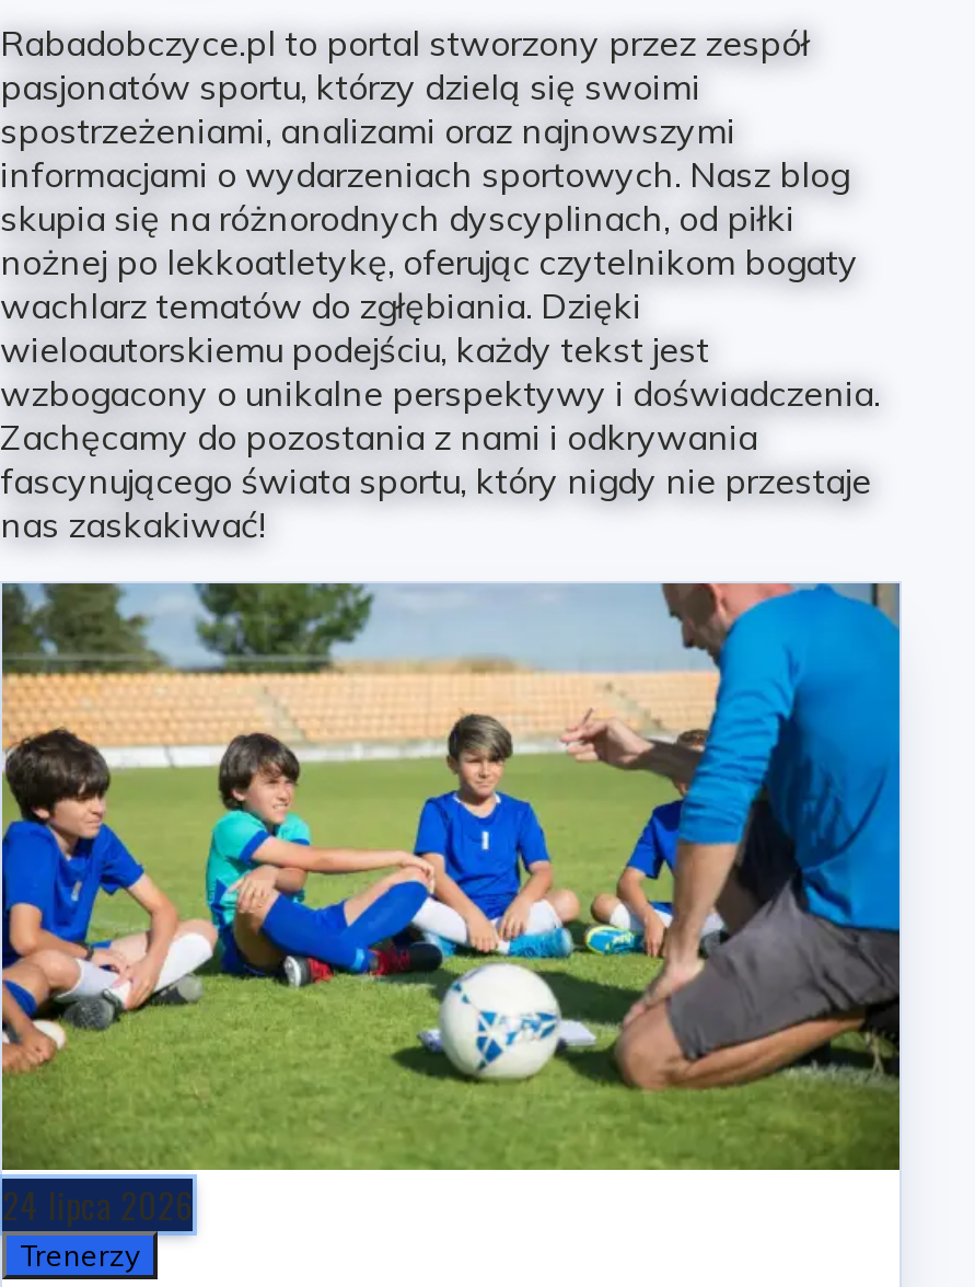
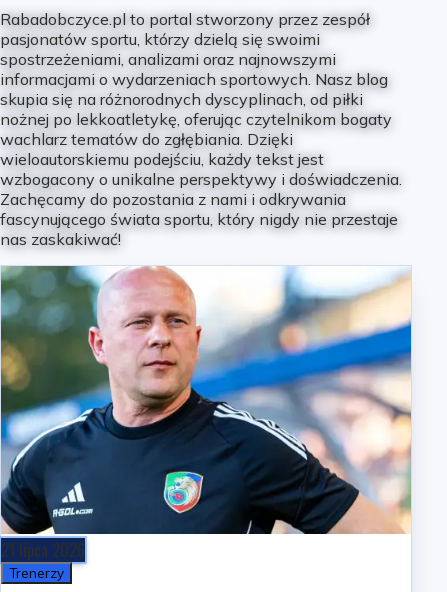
- [image]
- 24 lipca 2026
+ [image]
+ 21 lipca 2026
